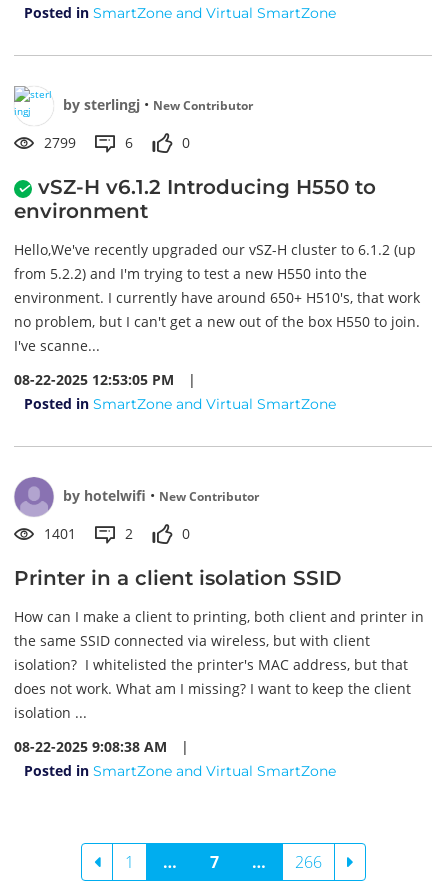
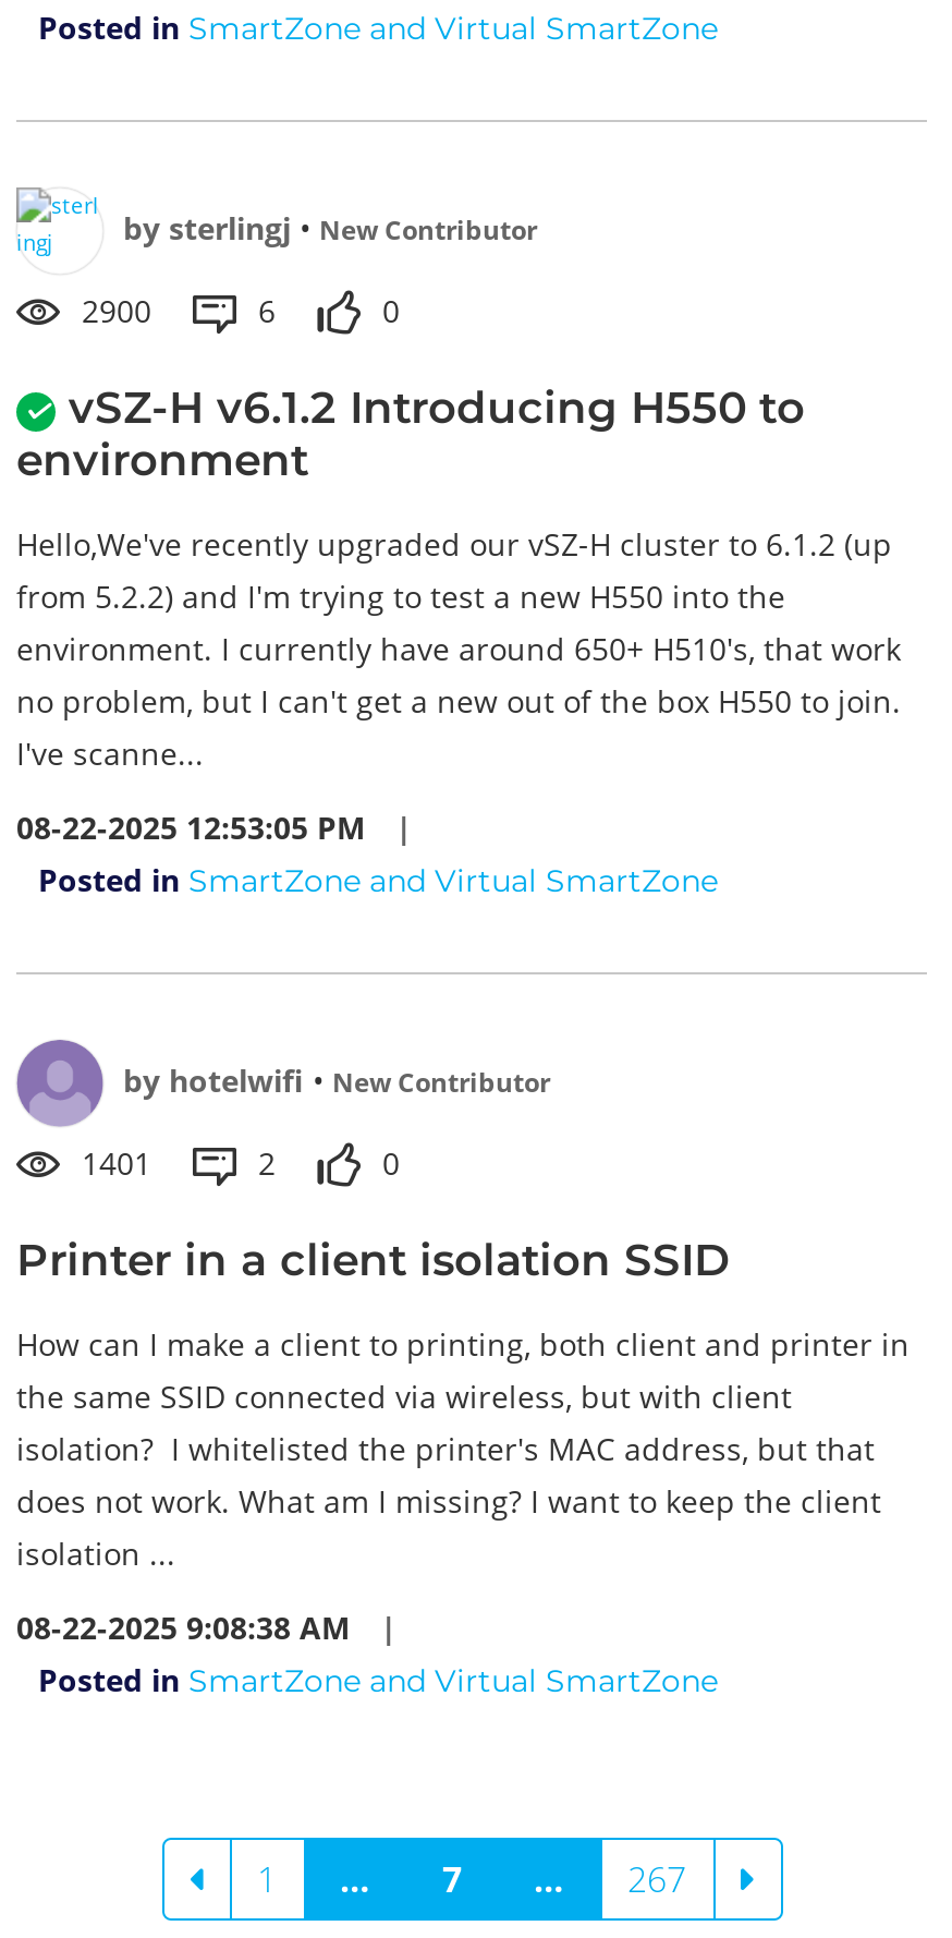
- 2799
+ 2900

- 266
+ 267
